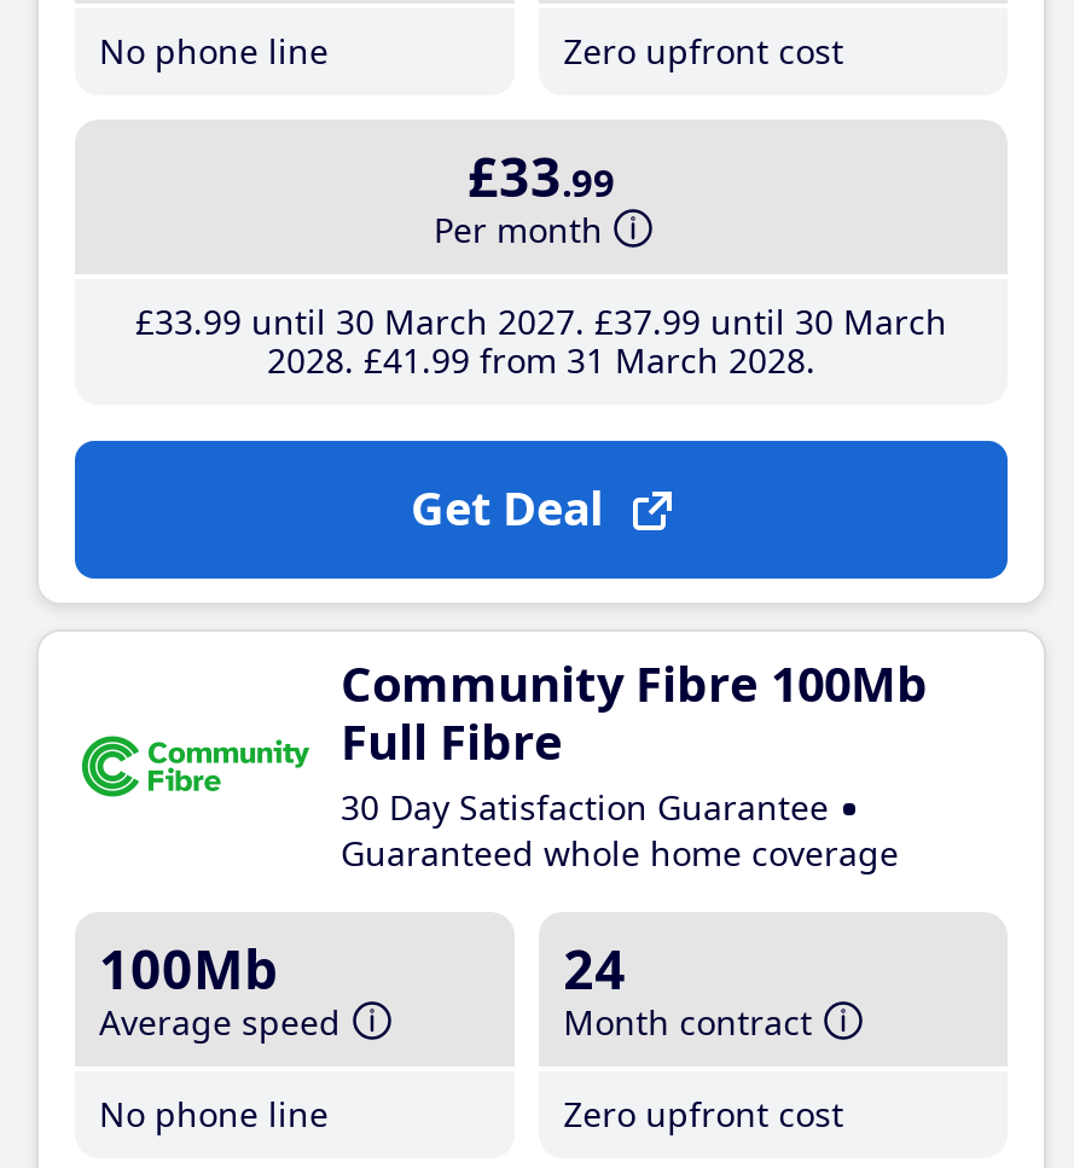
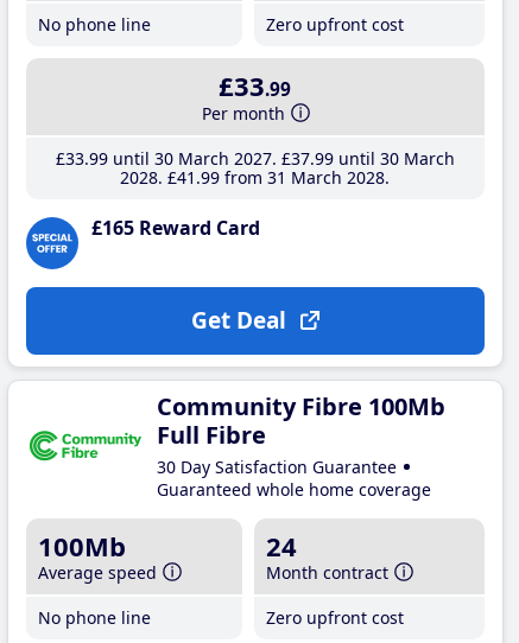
+ [image]
+ £165 Reward Card
